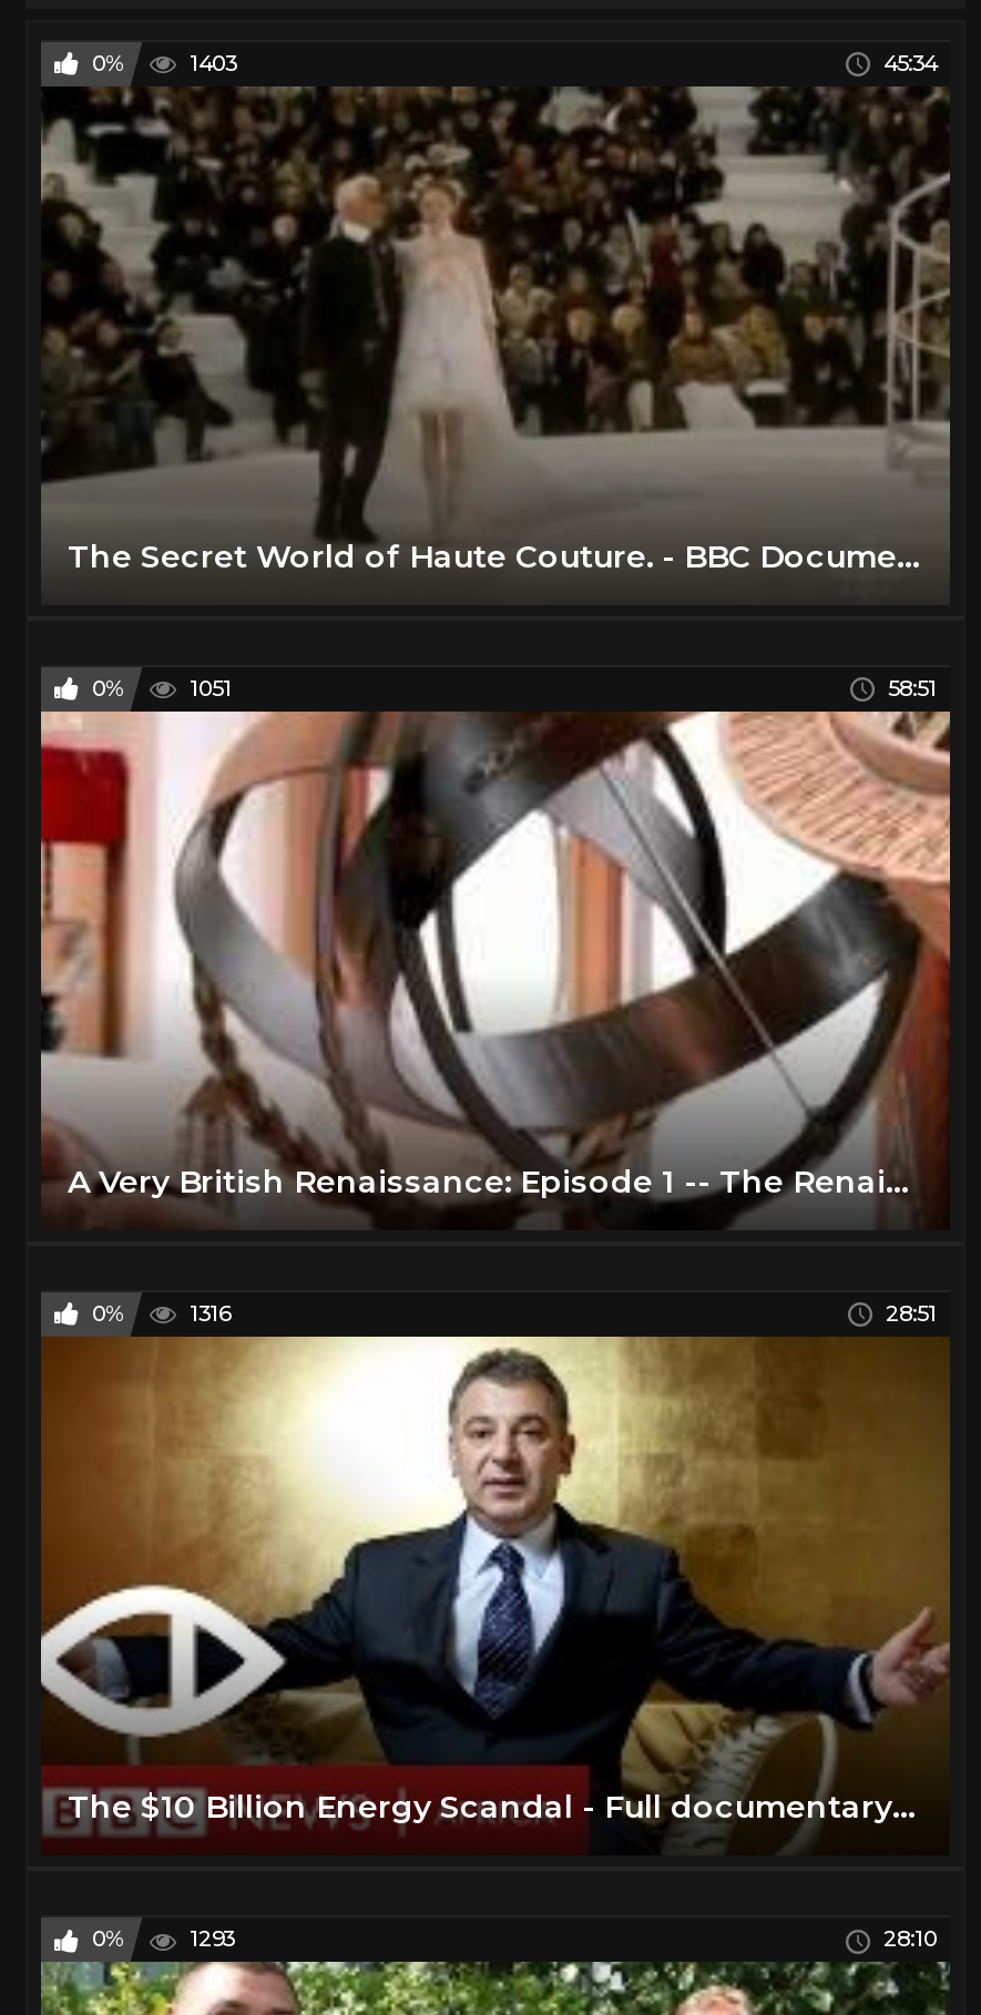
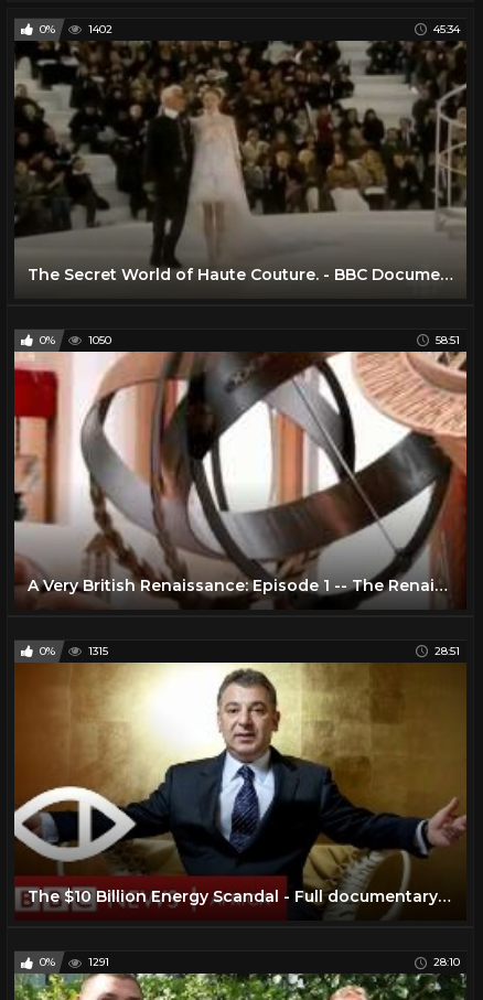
- 1403
+ 1402

- 1051
+ 1050

- 1316
+ 1315

- 1293
+ 1291
